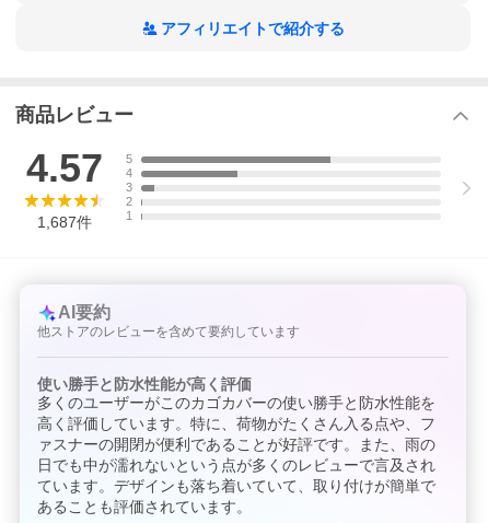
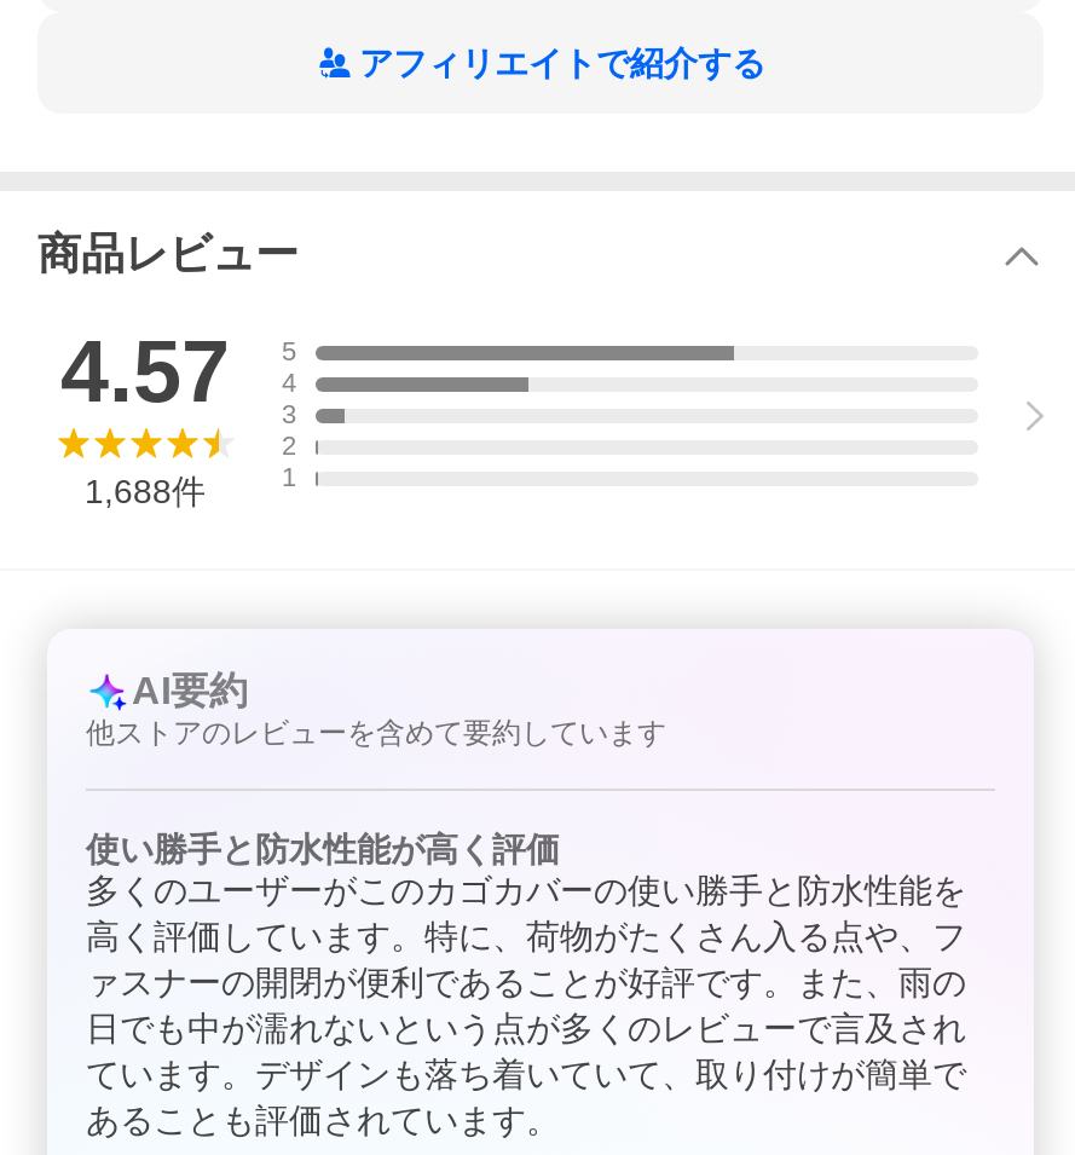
- 1,687件
+ 1,688件
